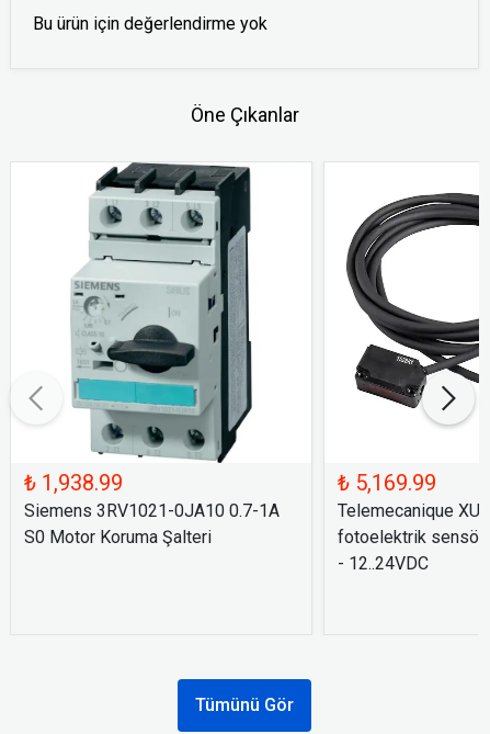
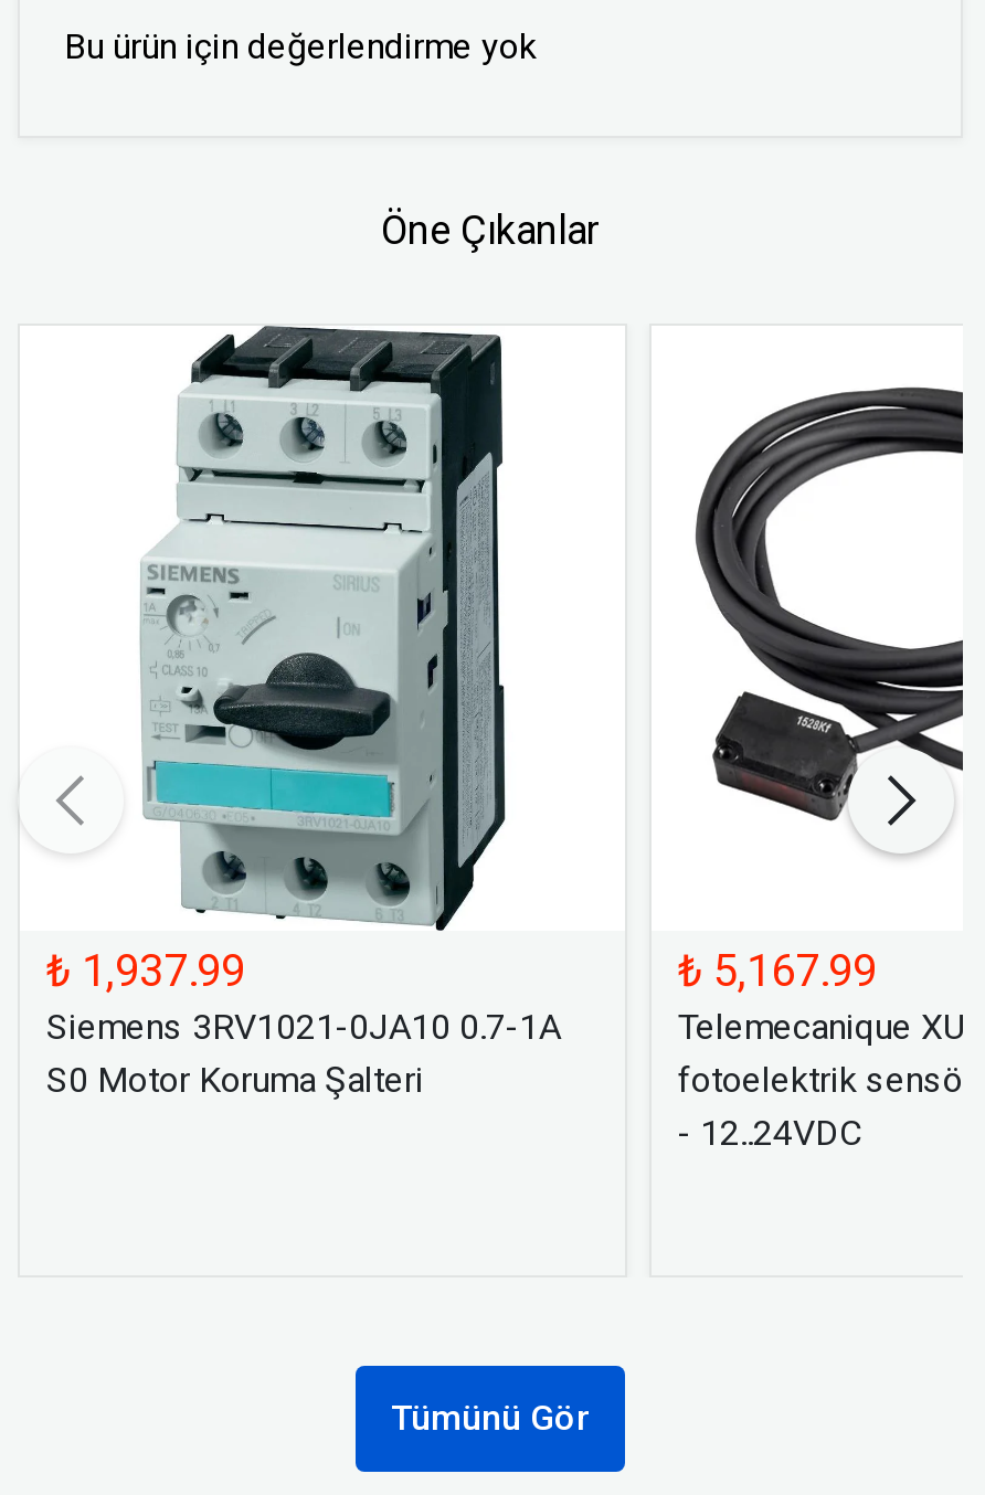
- ₺ 1,938.99
+ ₺ 1,937.99

- ₺ 5,169.99
+ ₺ 5,167.99
